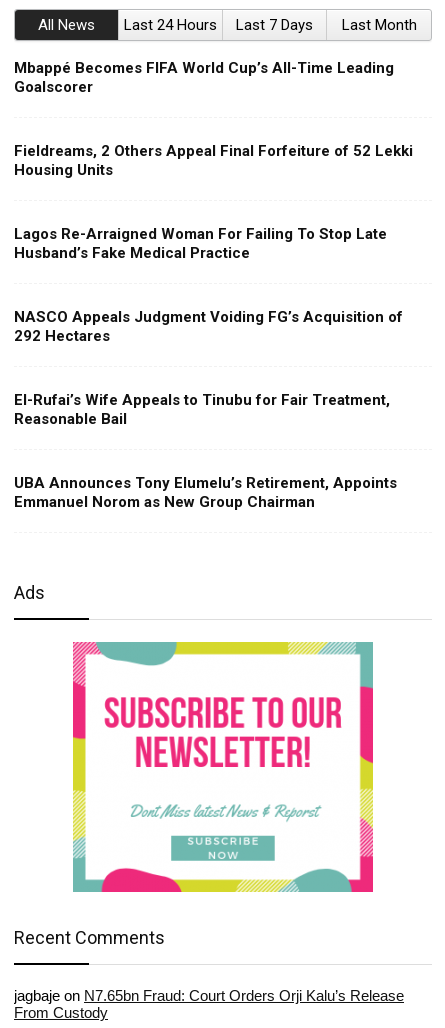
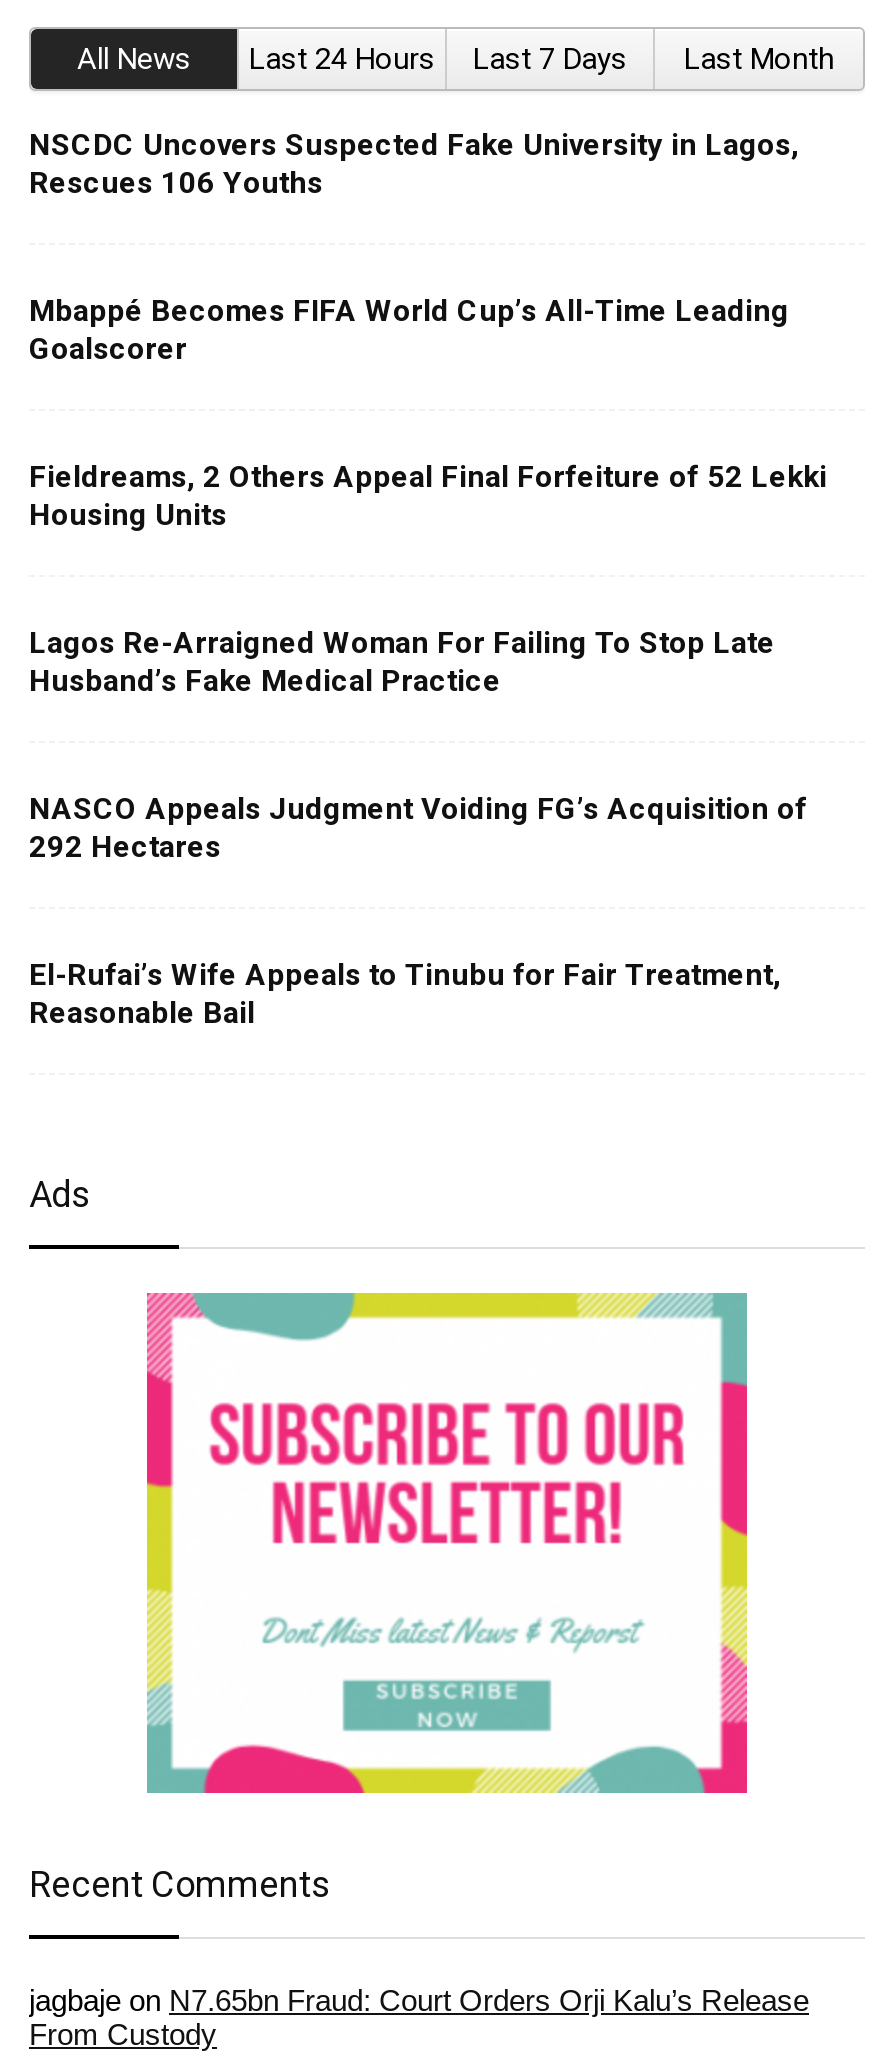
+ NSCDC Uncovers Suspected Fake University in Lagos,
+ Rescues 106 Youths

moved down: Mbappé Becomes FIFA World Cup’s All-Time Leading | Goalscorer | Fieldreams, 2 Others Appeal Final Forfeiture of 52 Lekki | ... | El-Rufai’s Wife Appeals to Tinubu for Fair Treatment, | Reasonable Bail

- UBA Announces Tony Elumelu’s Retirement, Appoints
- Emmanuel Norom as New Group Chairman
